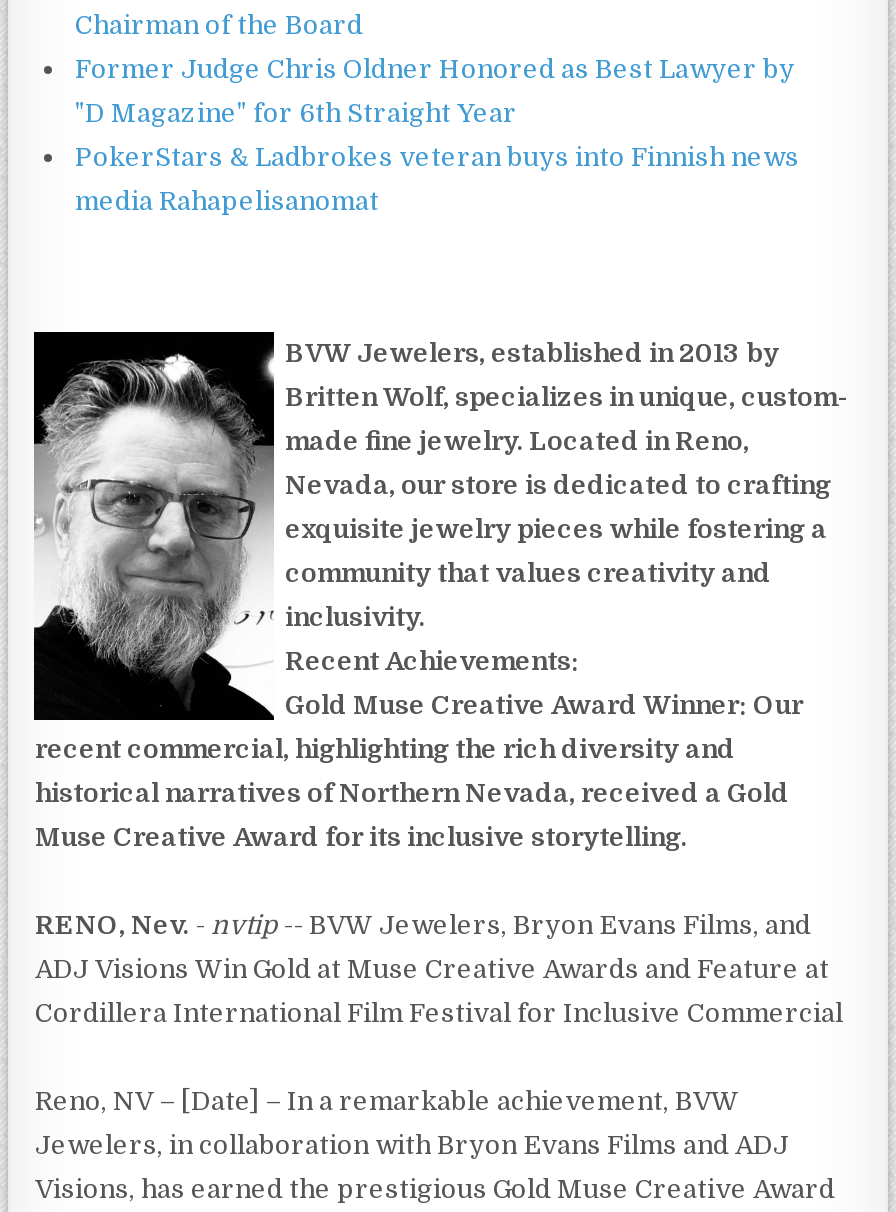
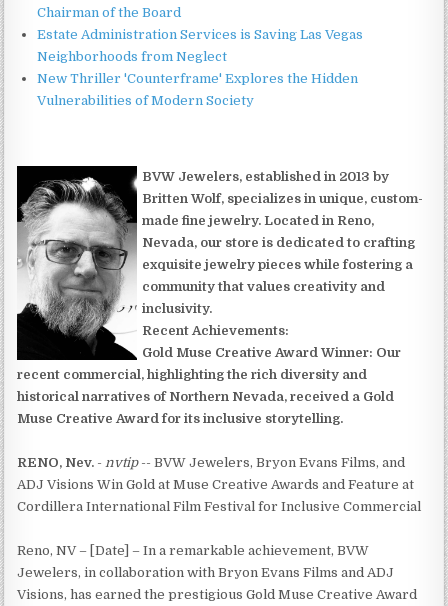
- Former Judge Chris Oldner Honored as Best Lawyer by
+ Estate Administration Services is Saving Las Vegas

- "D Magazine" for 6th Straight Year
+ Neighborhoods from Neglect

- PokerStars & Ladbrokes veteran buys into Finnish news
+ New Thriller 'Counterframe' Explores the Hidden

- media Rahapelisanomat
+ Vulnerabilities of Modern Society
